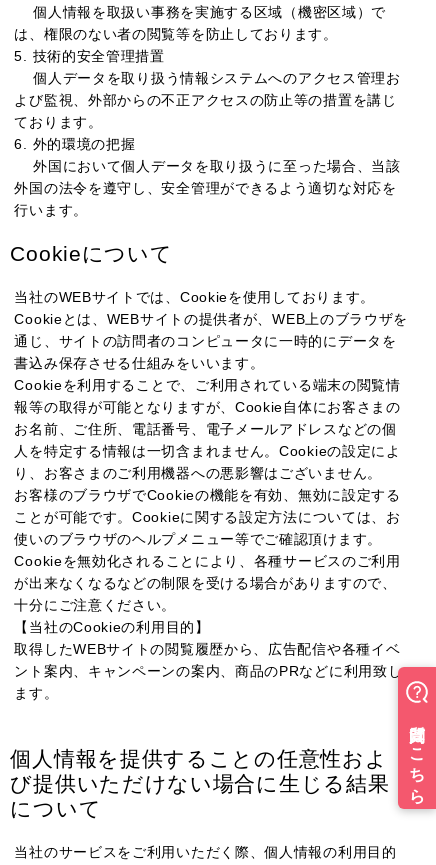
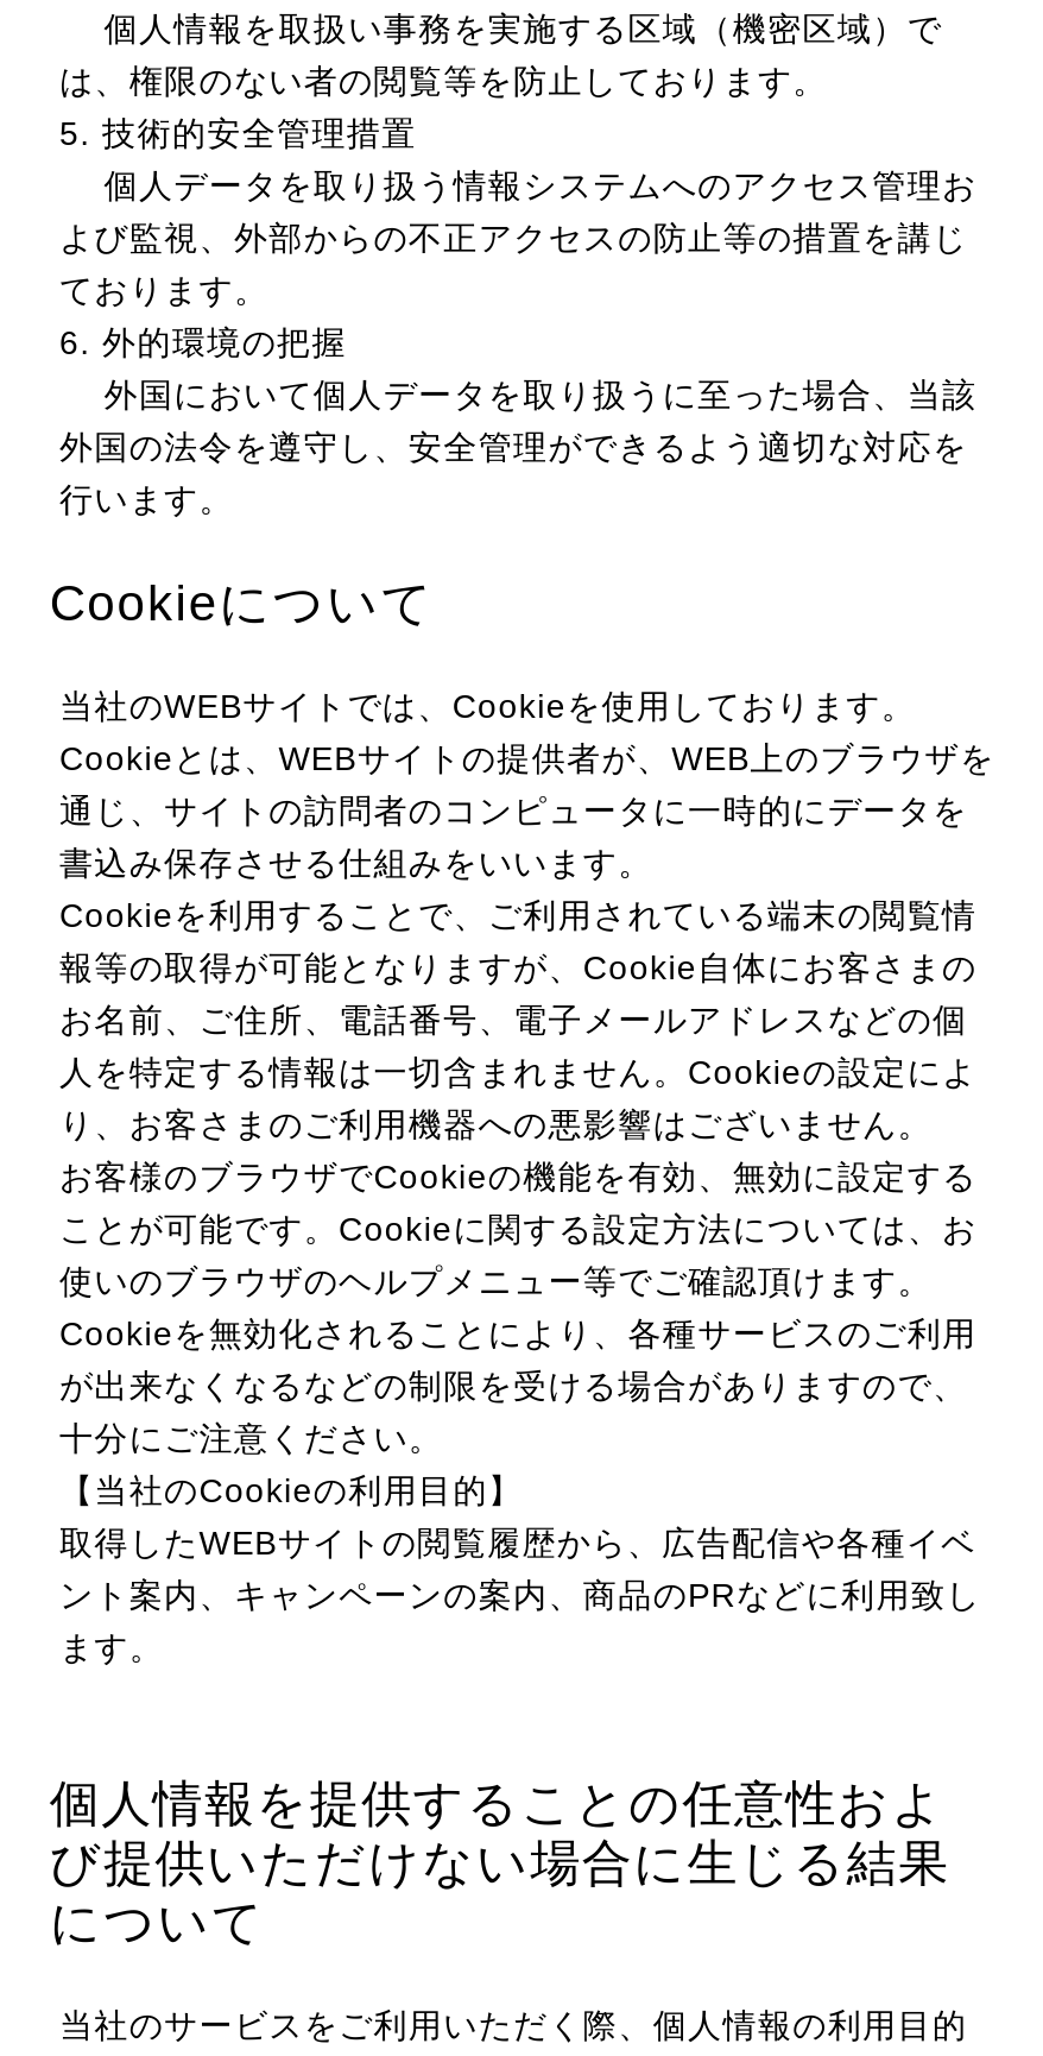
- [image]
